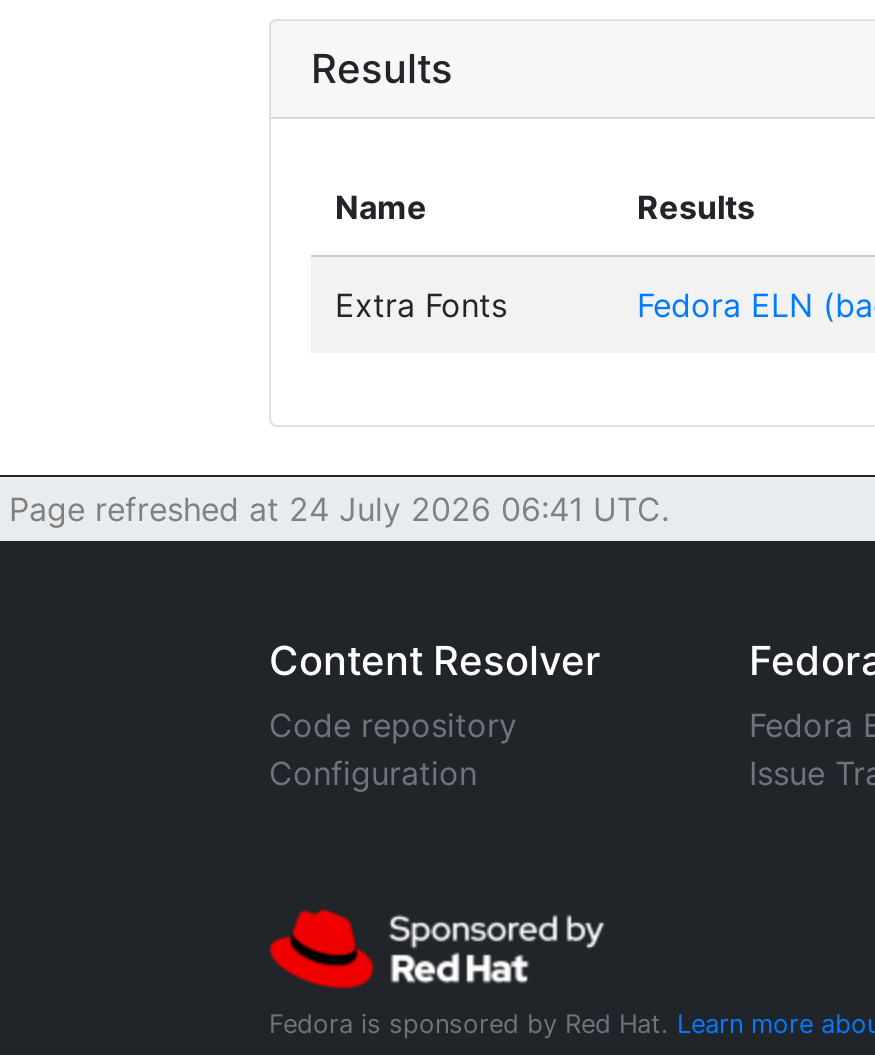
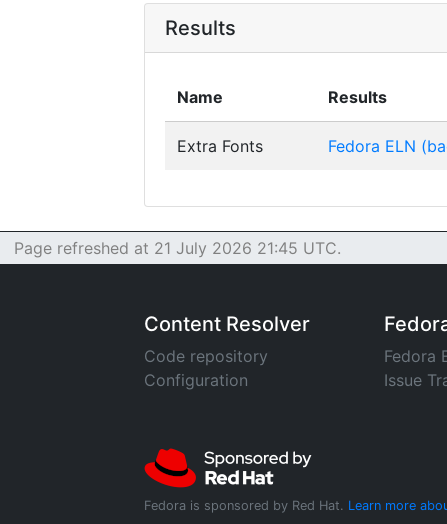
- Page refreshed at 24 July 2026 06:41 UTC.
+ Page refreshed at 21 July 2026 21:45 UTC.
